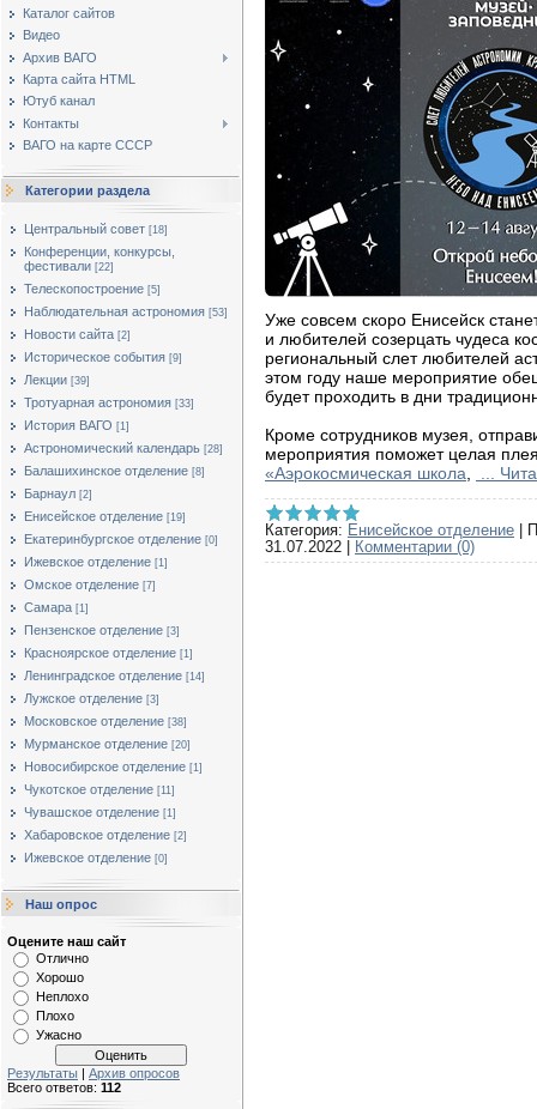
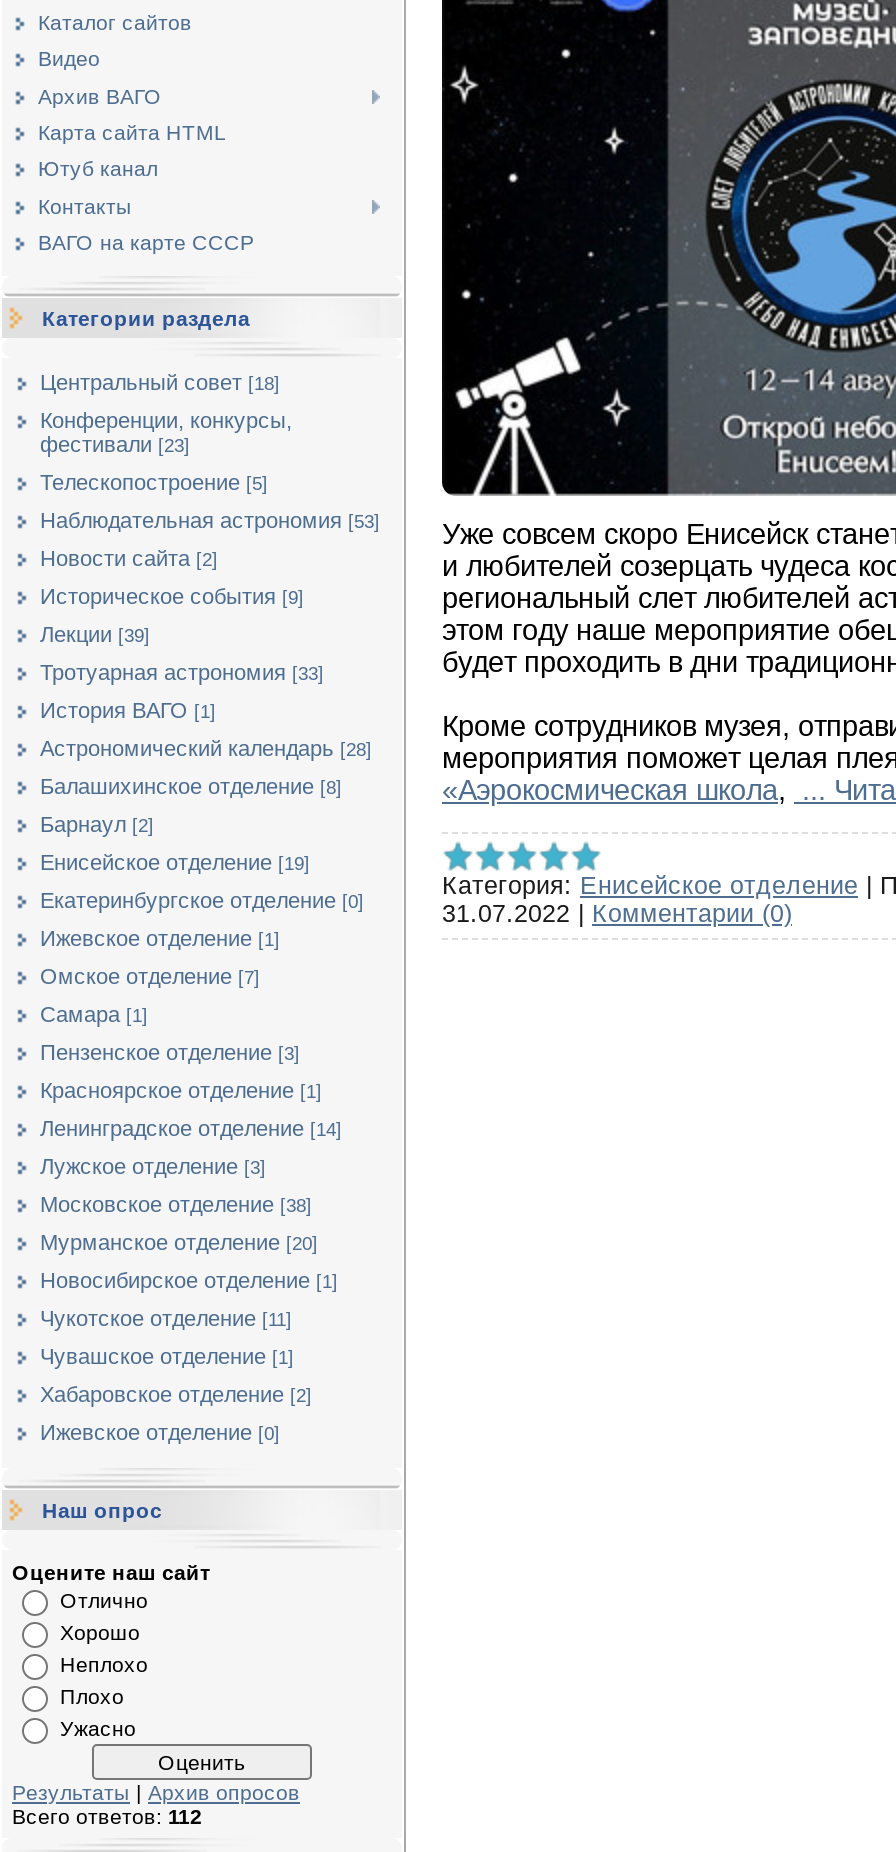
- фестивали [22]
+ фестивали [23]
